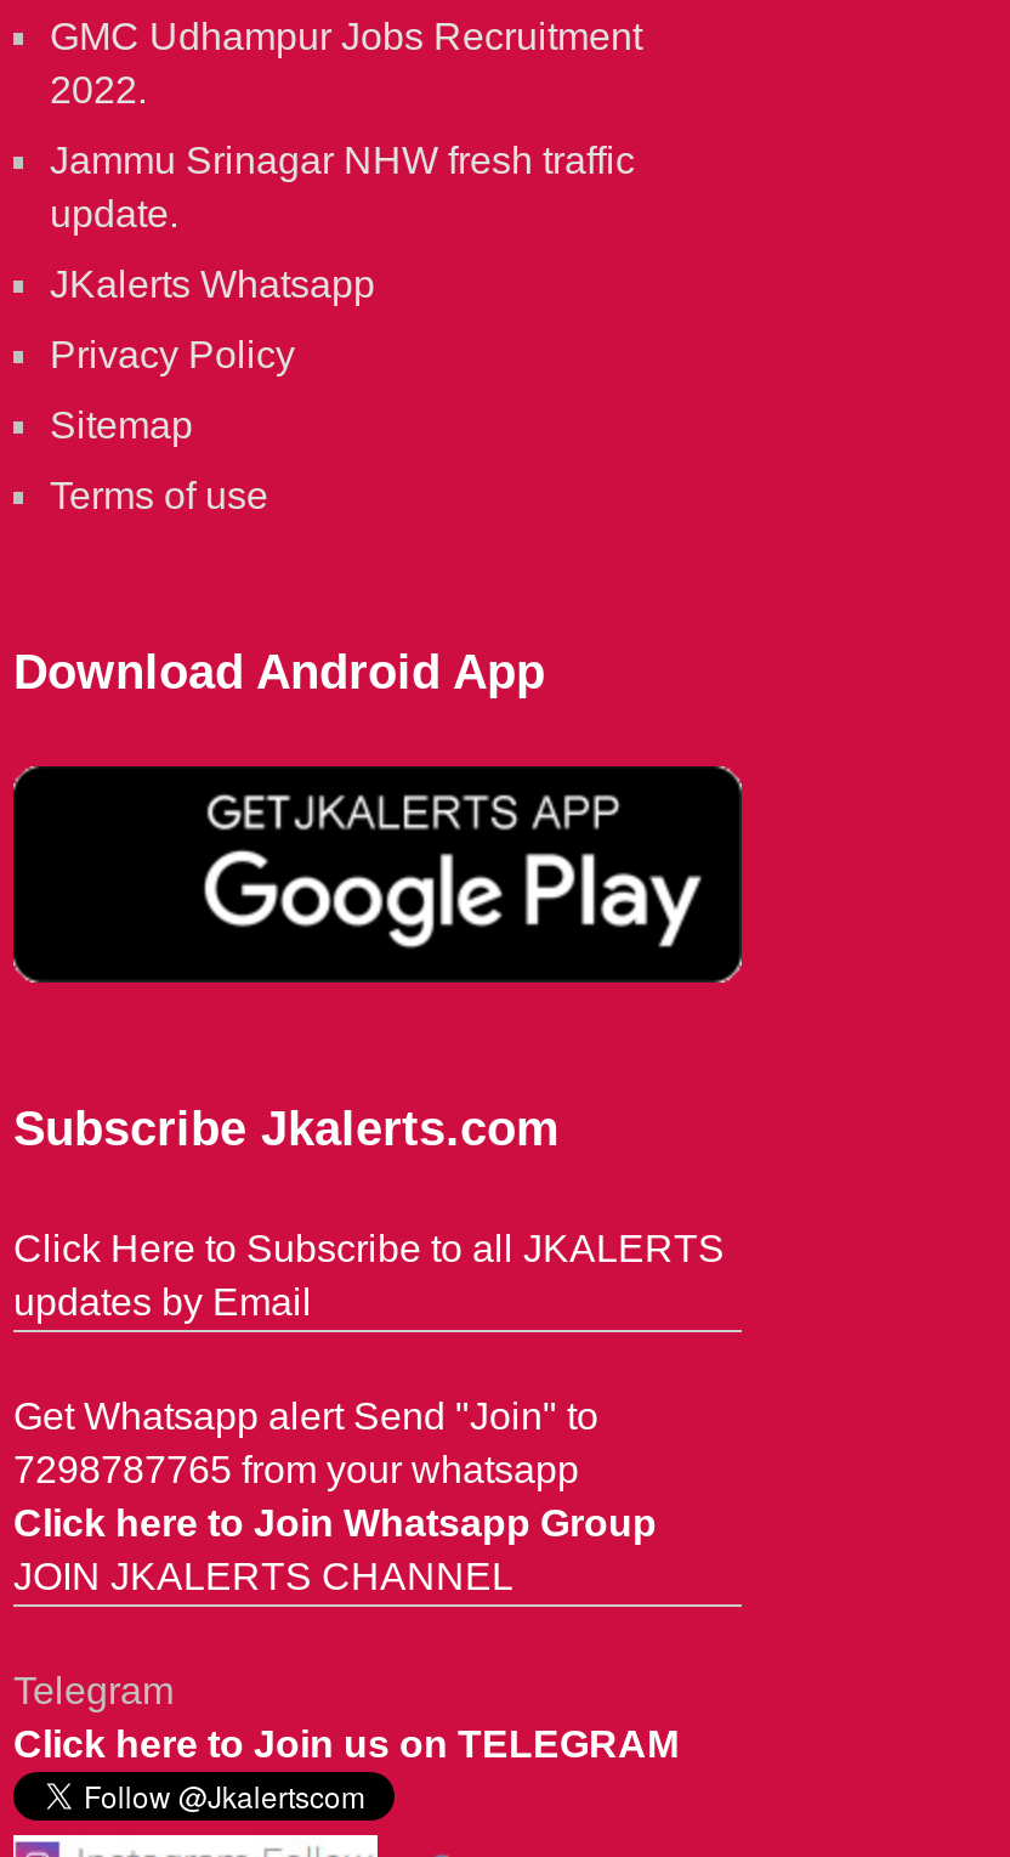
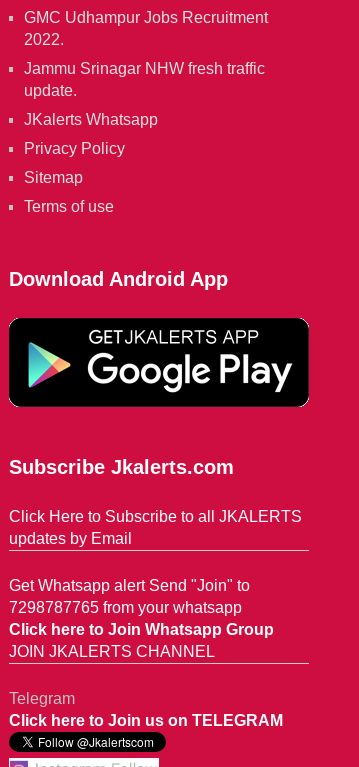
+ [image]
